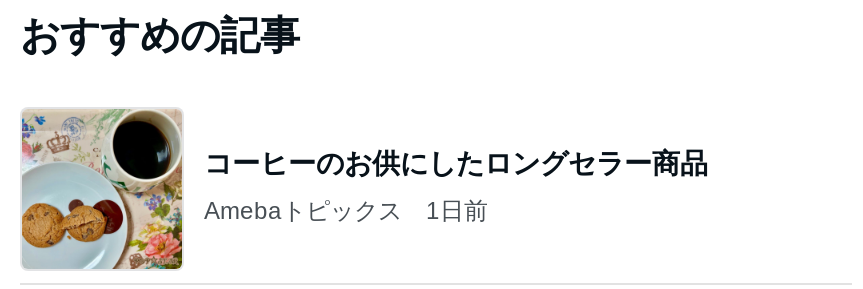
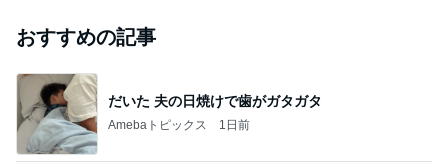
- [image]
- コーヒーのお供にしたロングセラー商品
+ [image]
+ だいた 夫の日焼けで歯がガタガタ
